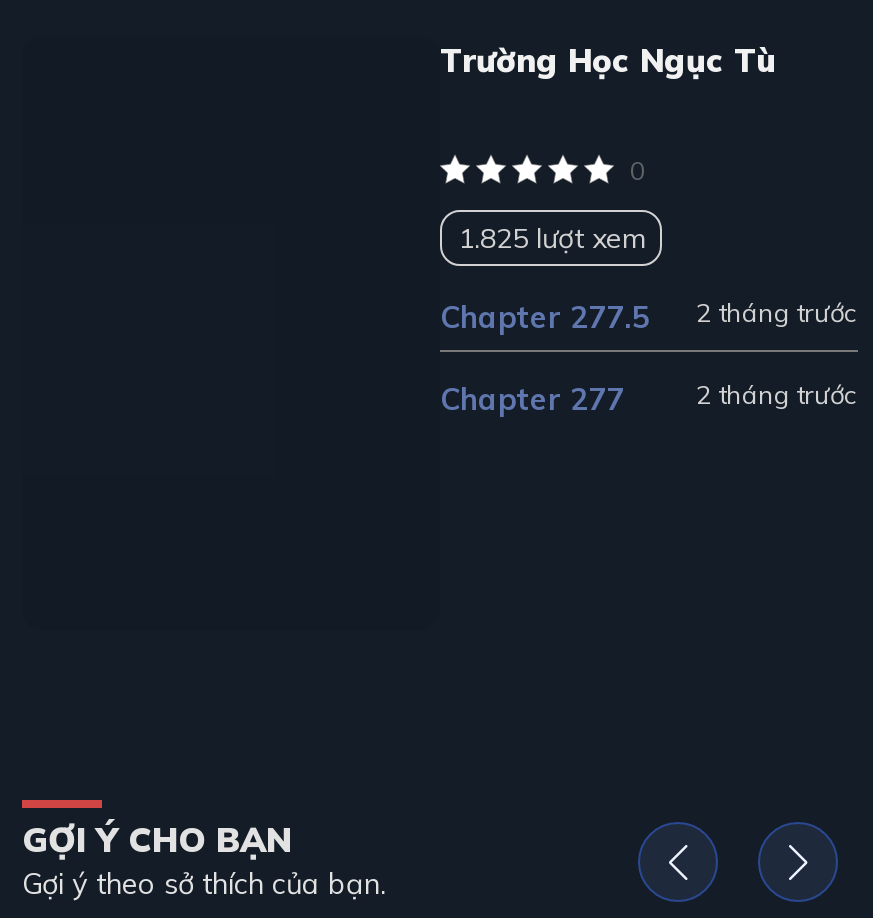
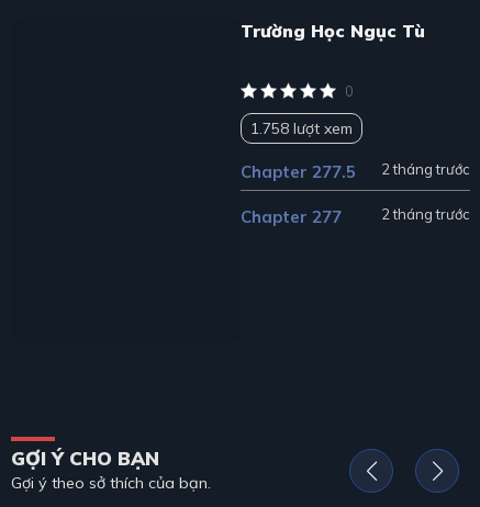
- 1.825 lượt xem
+ 1.758 lượt xem
